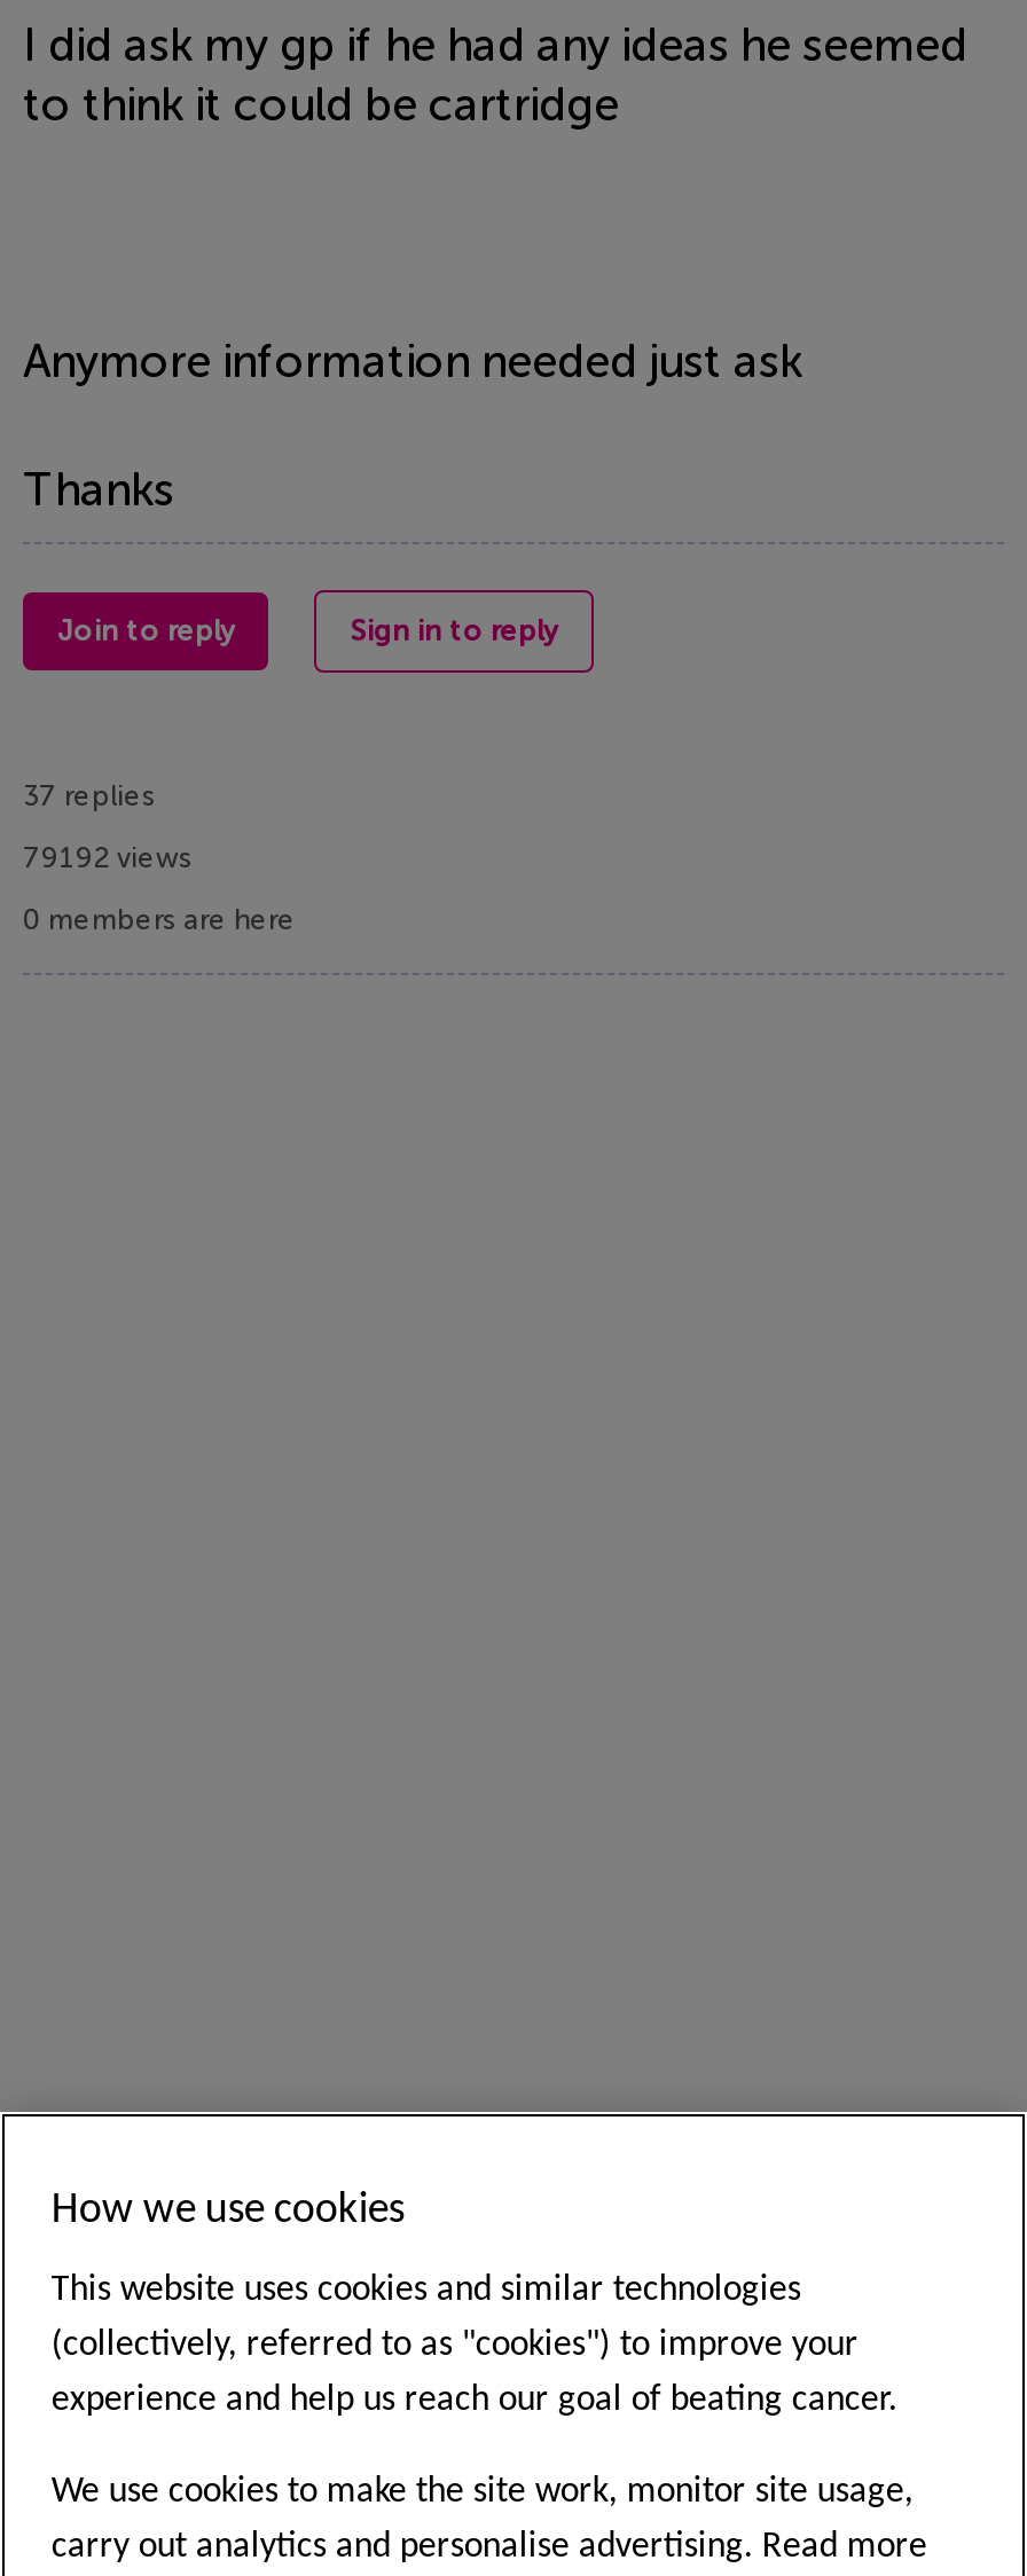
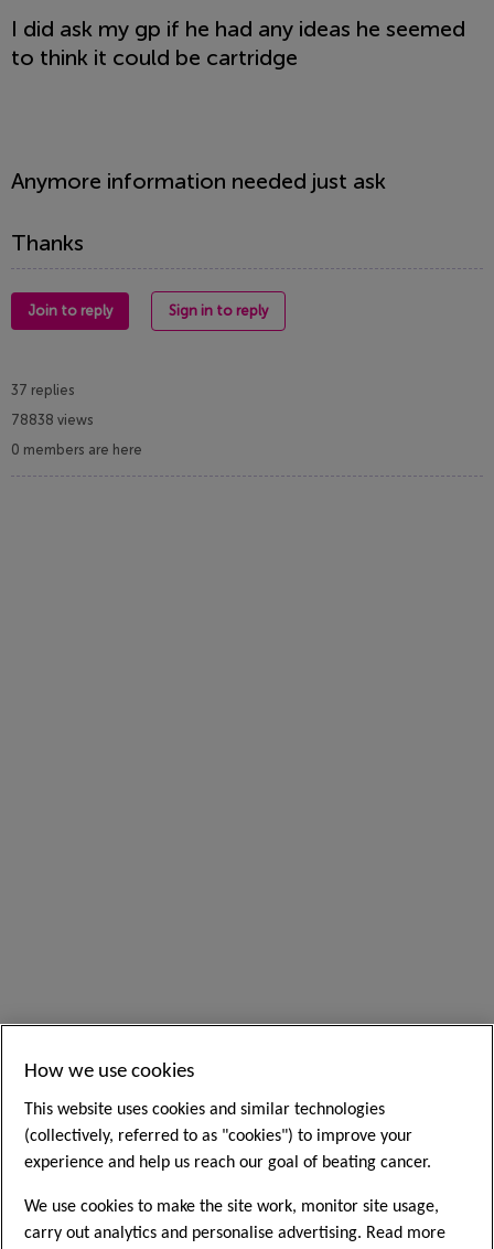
- 79192 views
+ 78838 views
